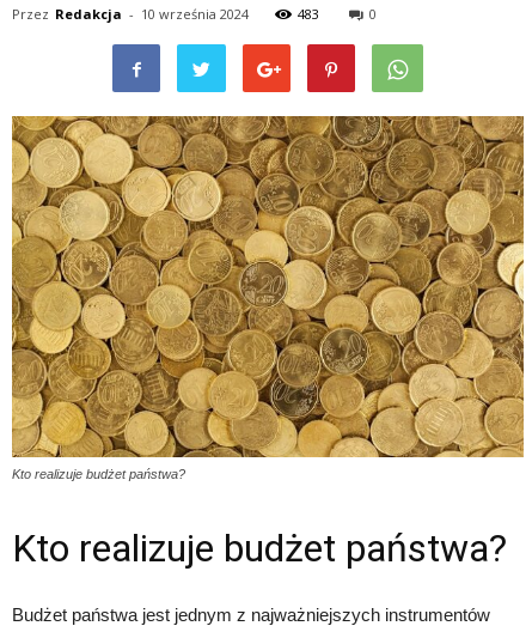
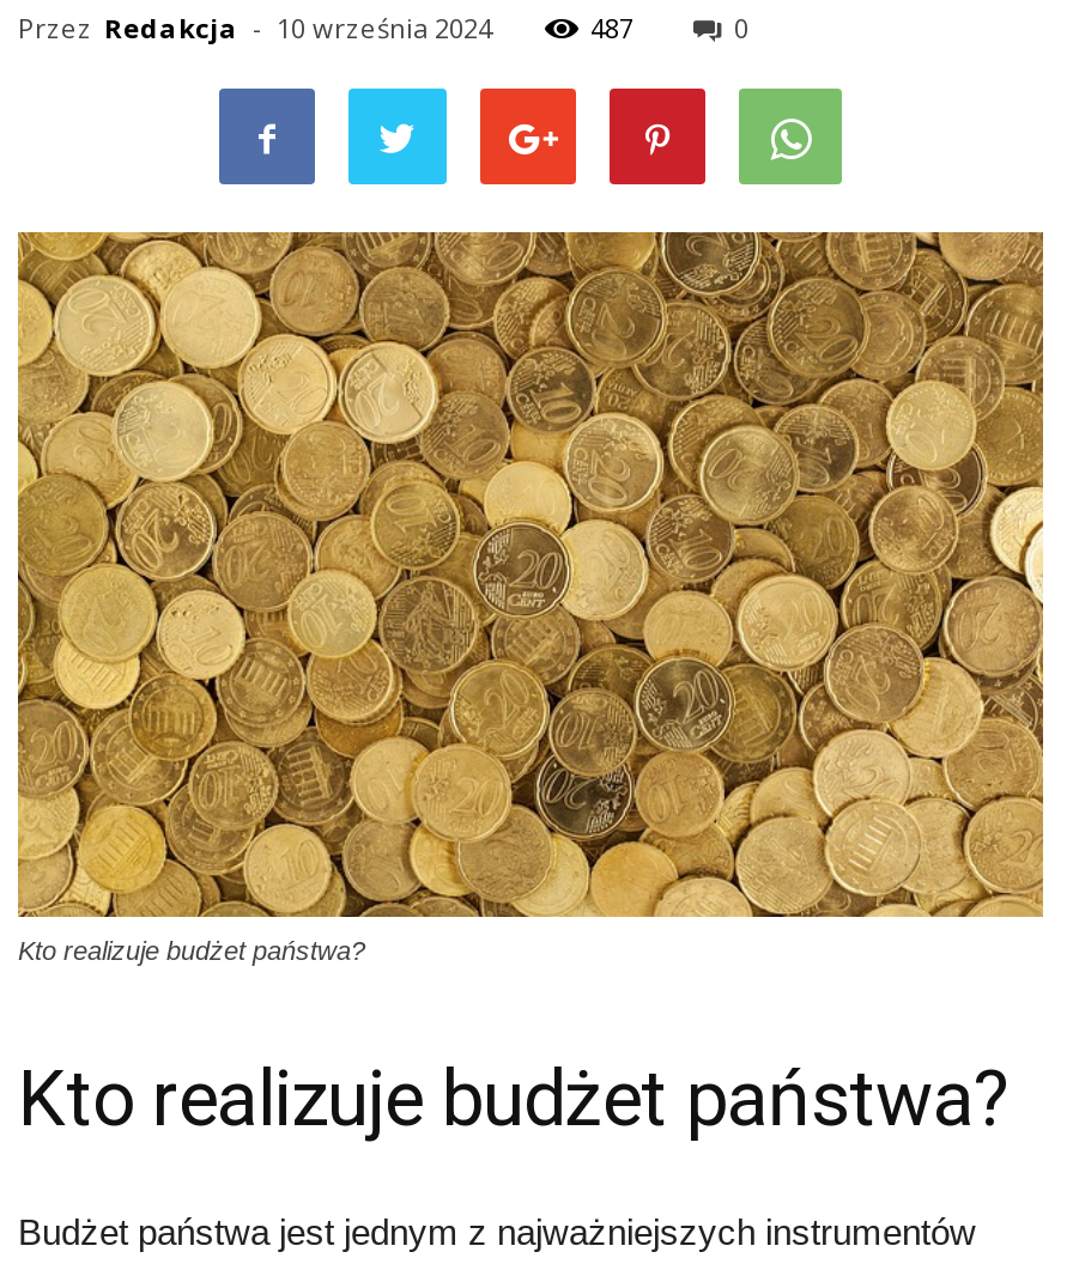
- 483
+ 487
